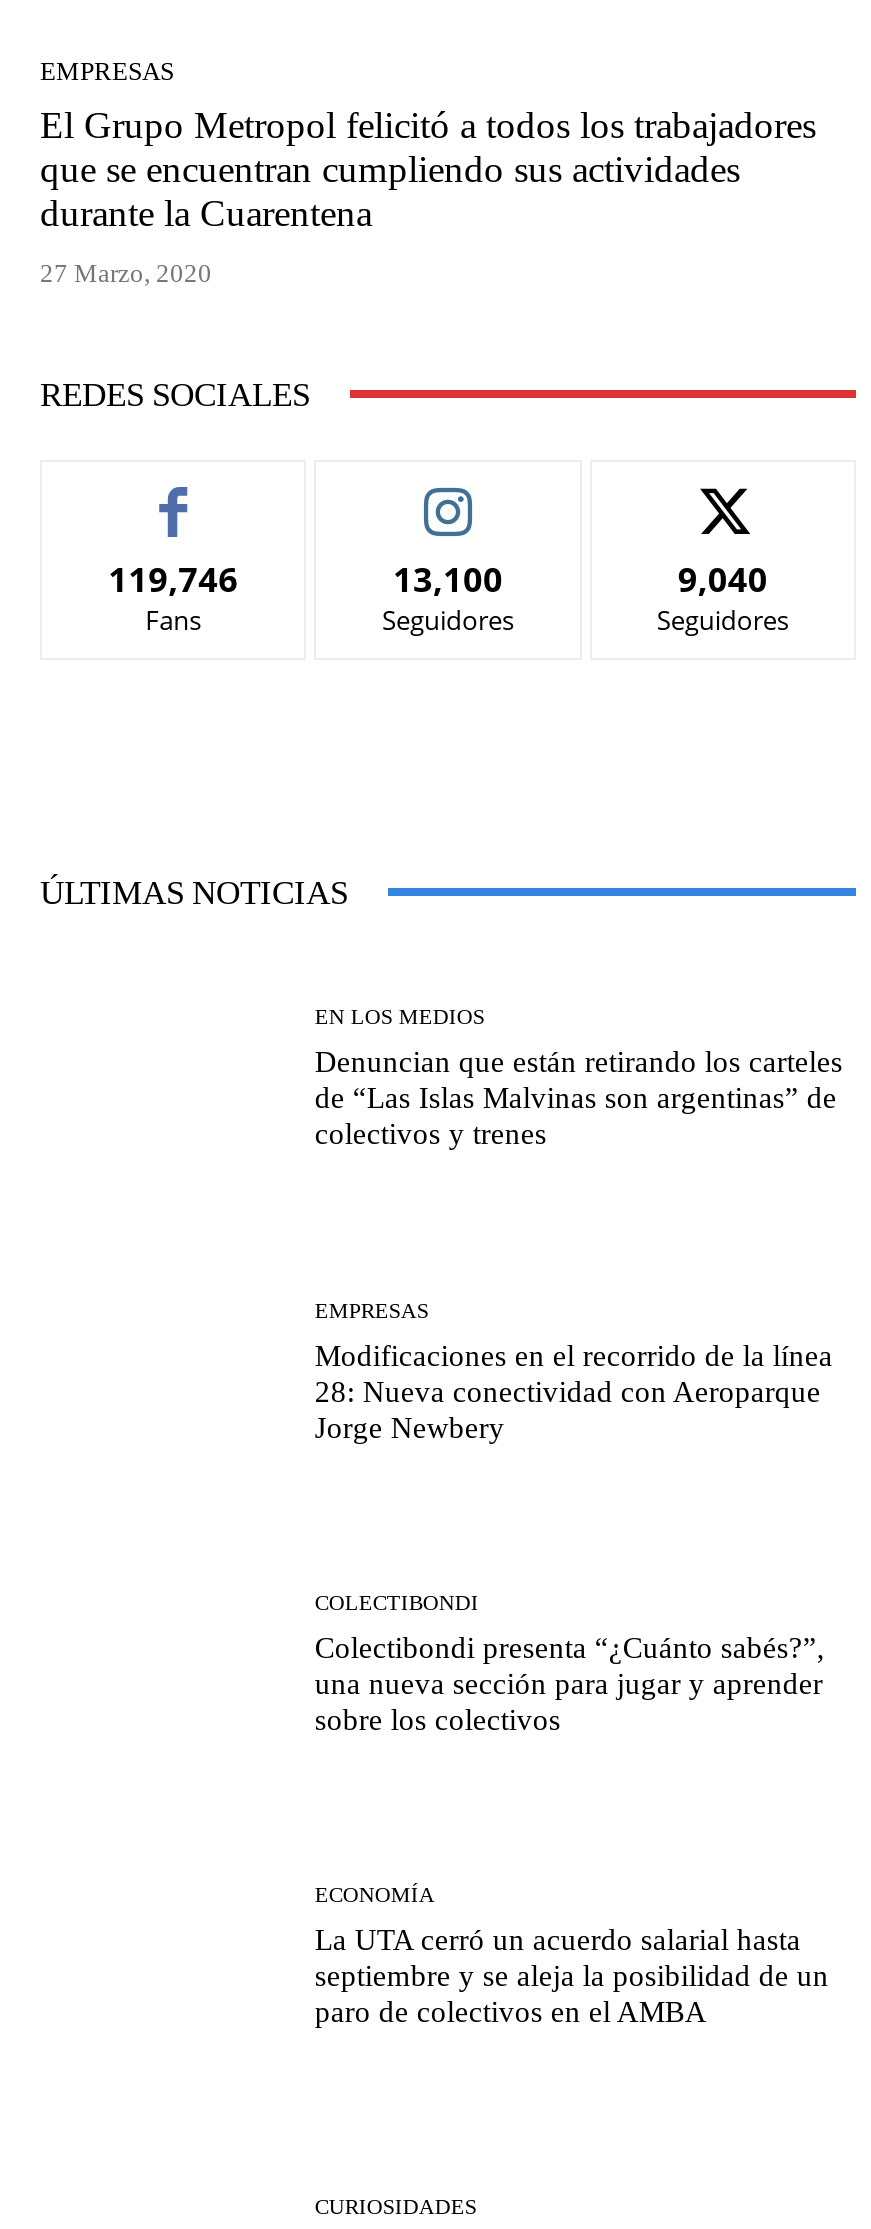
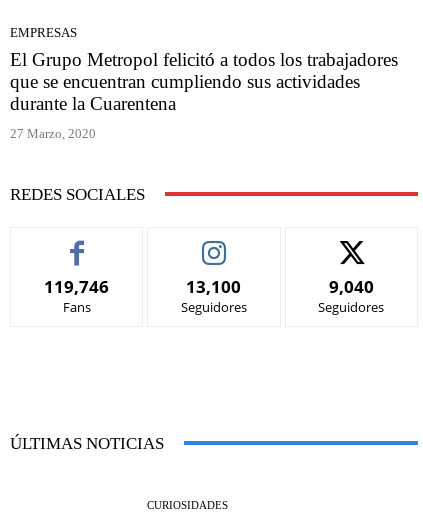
- EN LOS MEDIOS
- Denuncian que están retirando los carteles
- de “Las Islas Malvinas son argentinas” de
- colectivos y trenes

- EMPRESAS
- Modificaciones en el recorrido de la línea
- 28: Nueva conectividad con Aeroparque
- Jorge Newbery

- COLECTIBONDI
- Colectibondi presenta “¿Cuánto sabés?”,
- una nueva sección para jugar y aprender
- sobre los colectivos

- ECONOMÍA
- La UTA cerró un acuerdo salarial hasta
- septiembre y se aleja la posibilidad de un
- paro de colectivos en el AMBA
